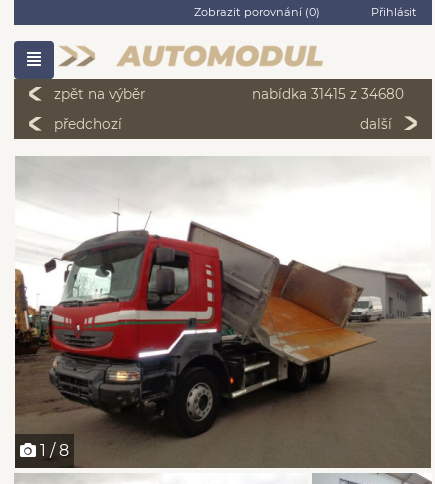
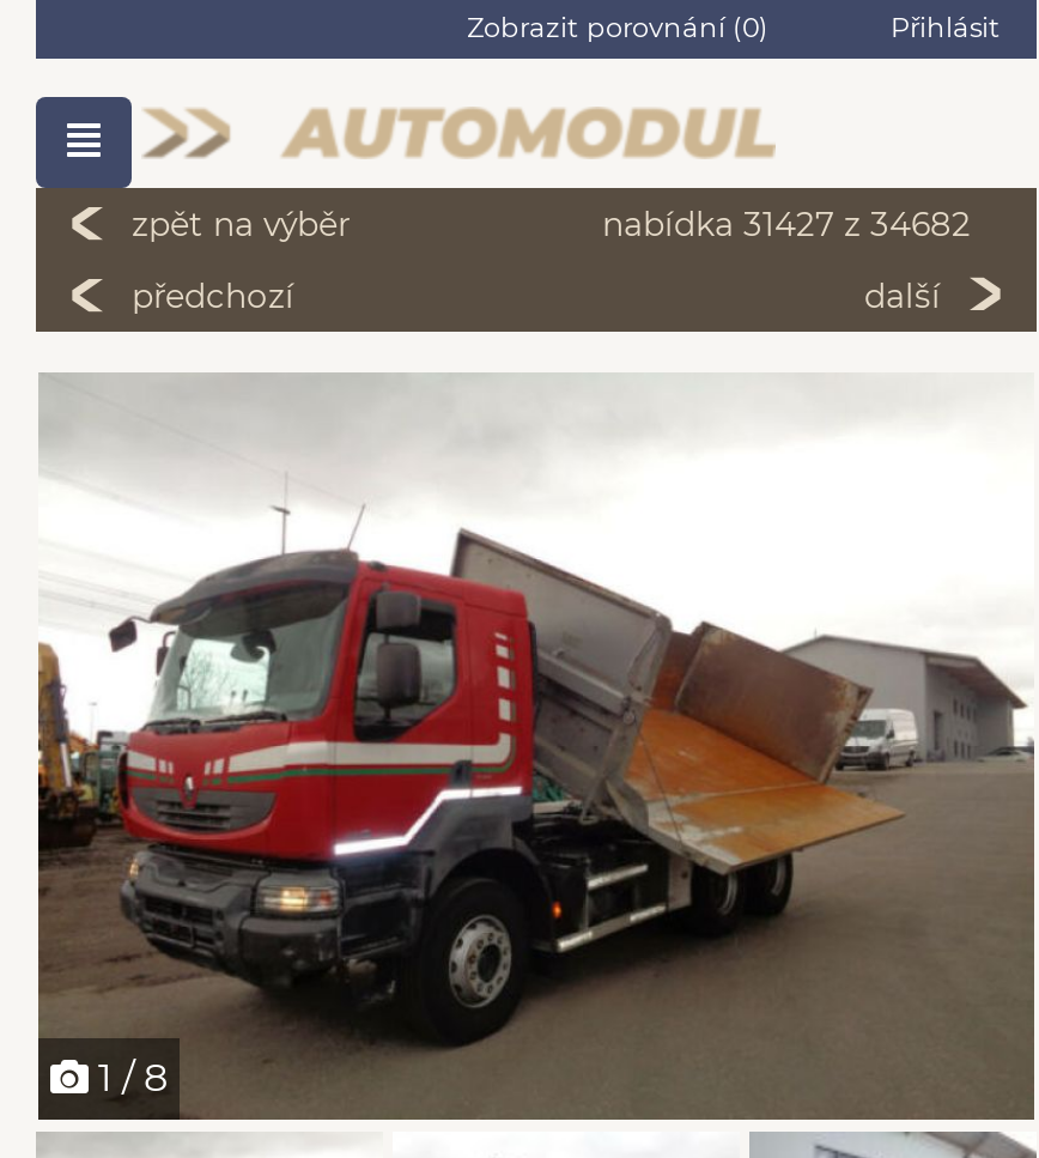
- nabídka 31415 z 34680
+ nabídka 31427 z 34682
